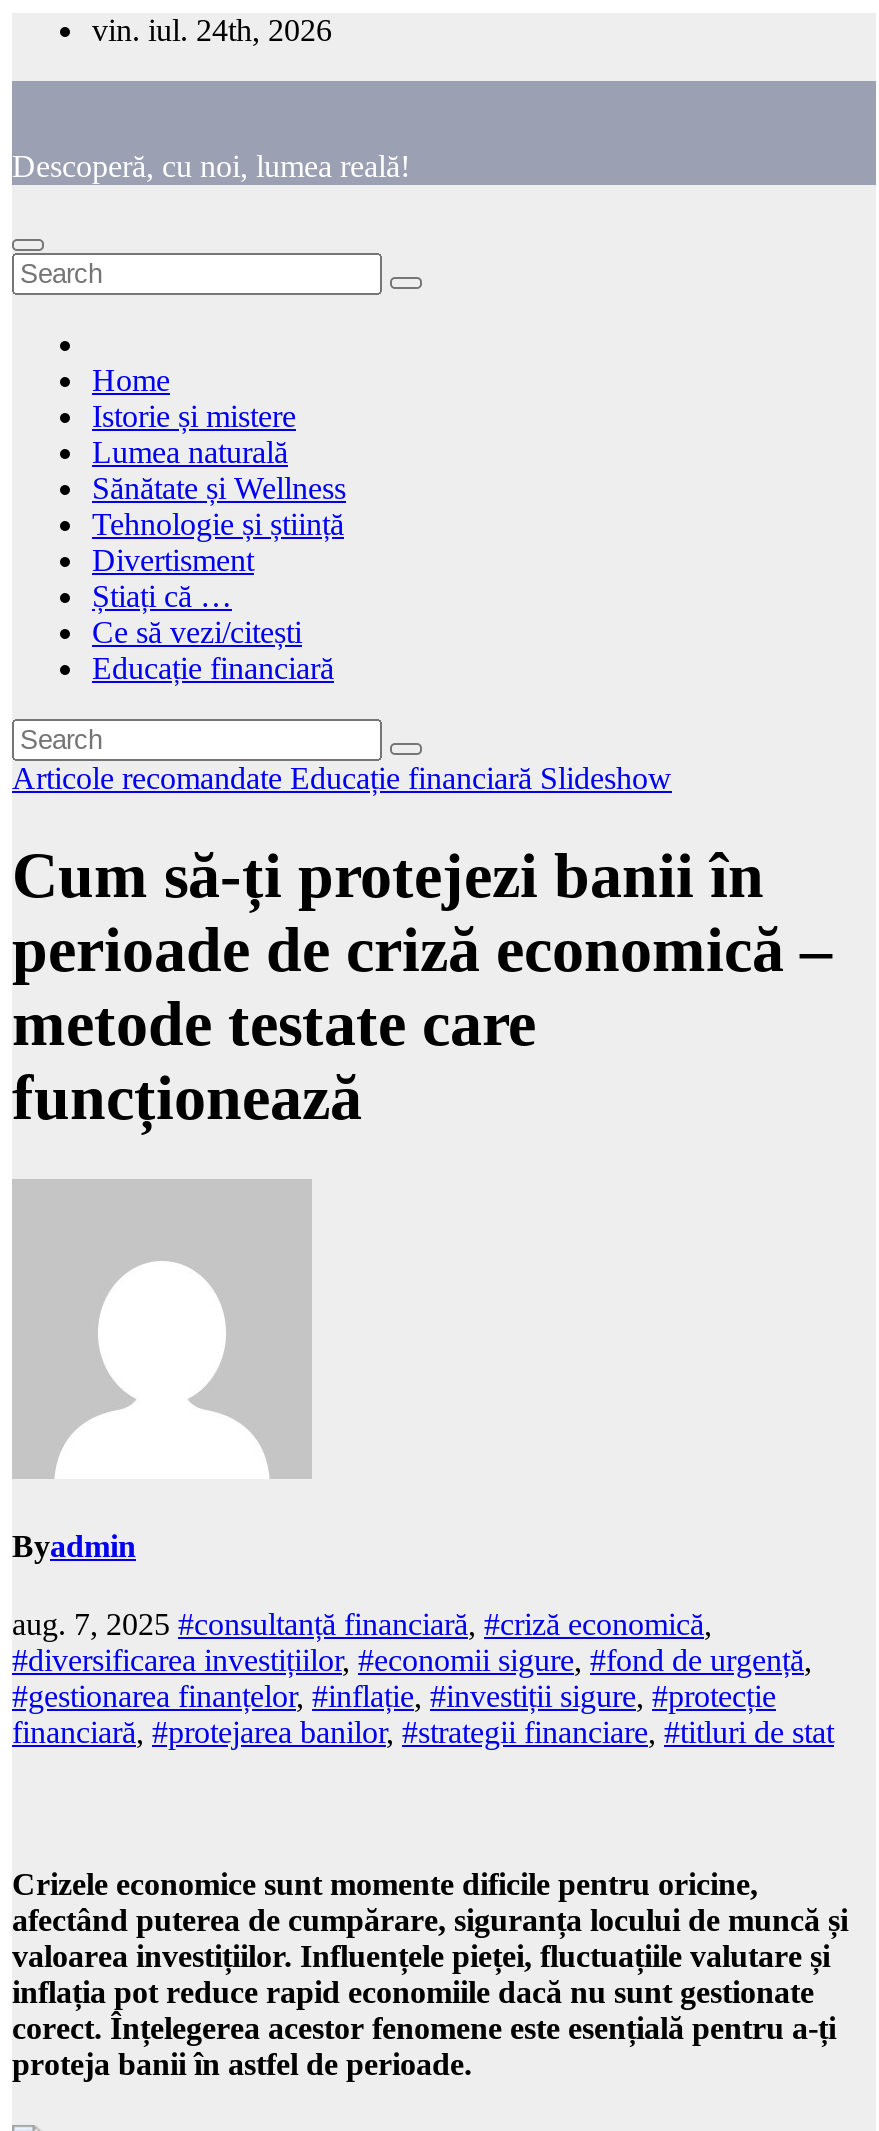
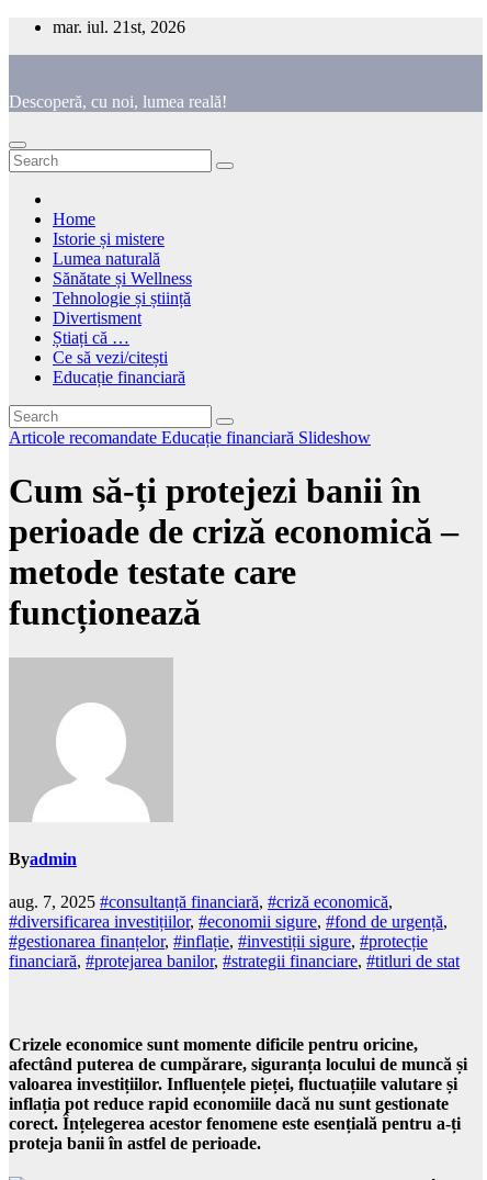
- vin. iul. 24th, 2026
+ mar. iul. 21st, 2026
